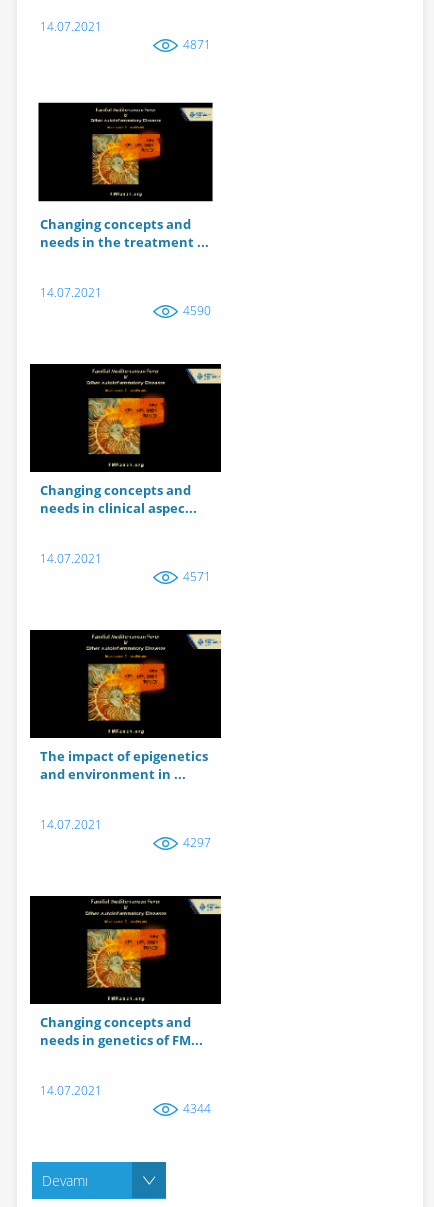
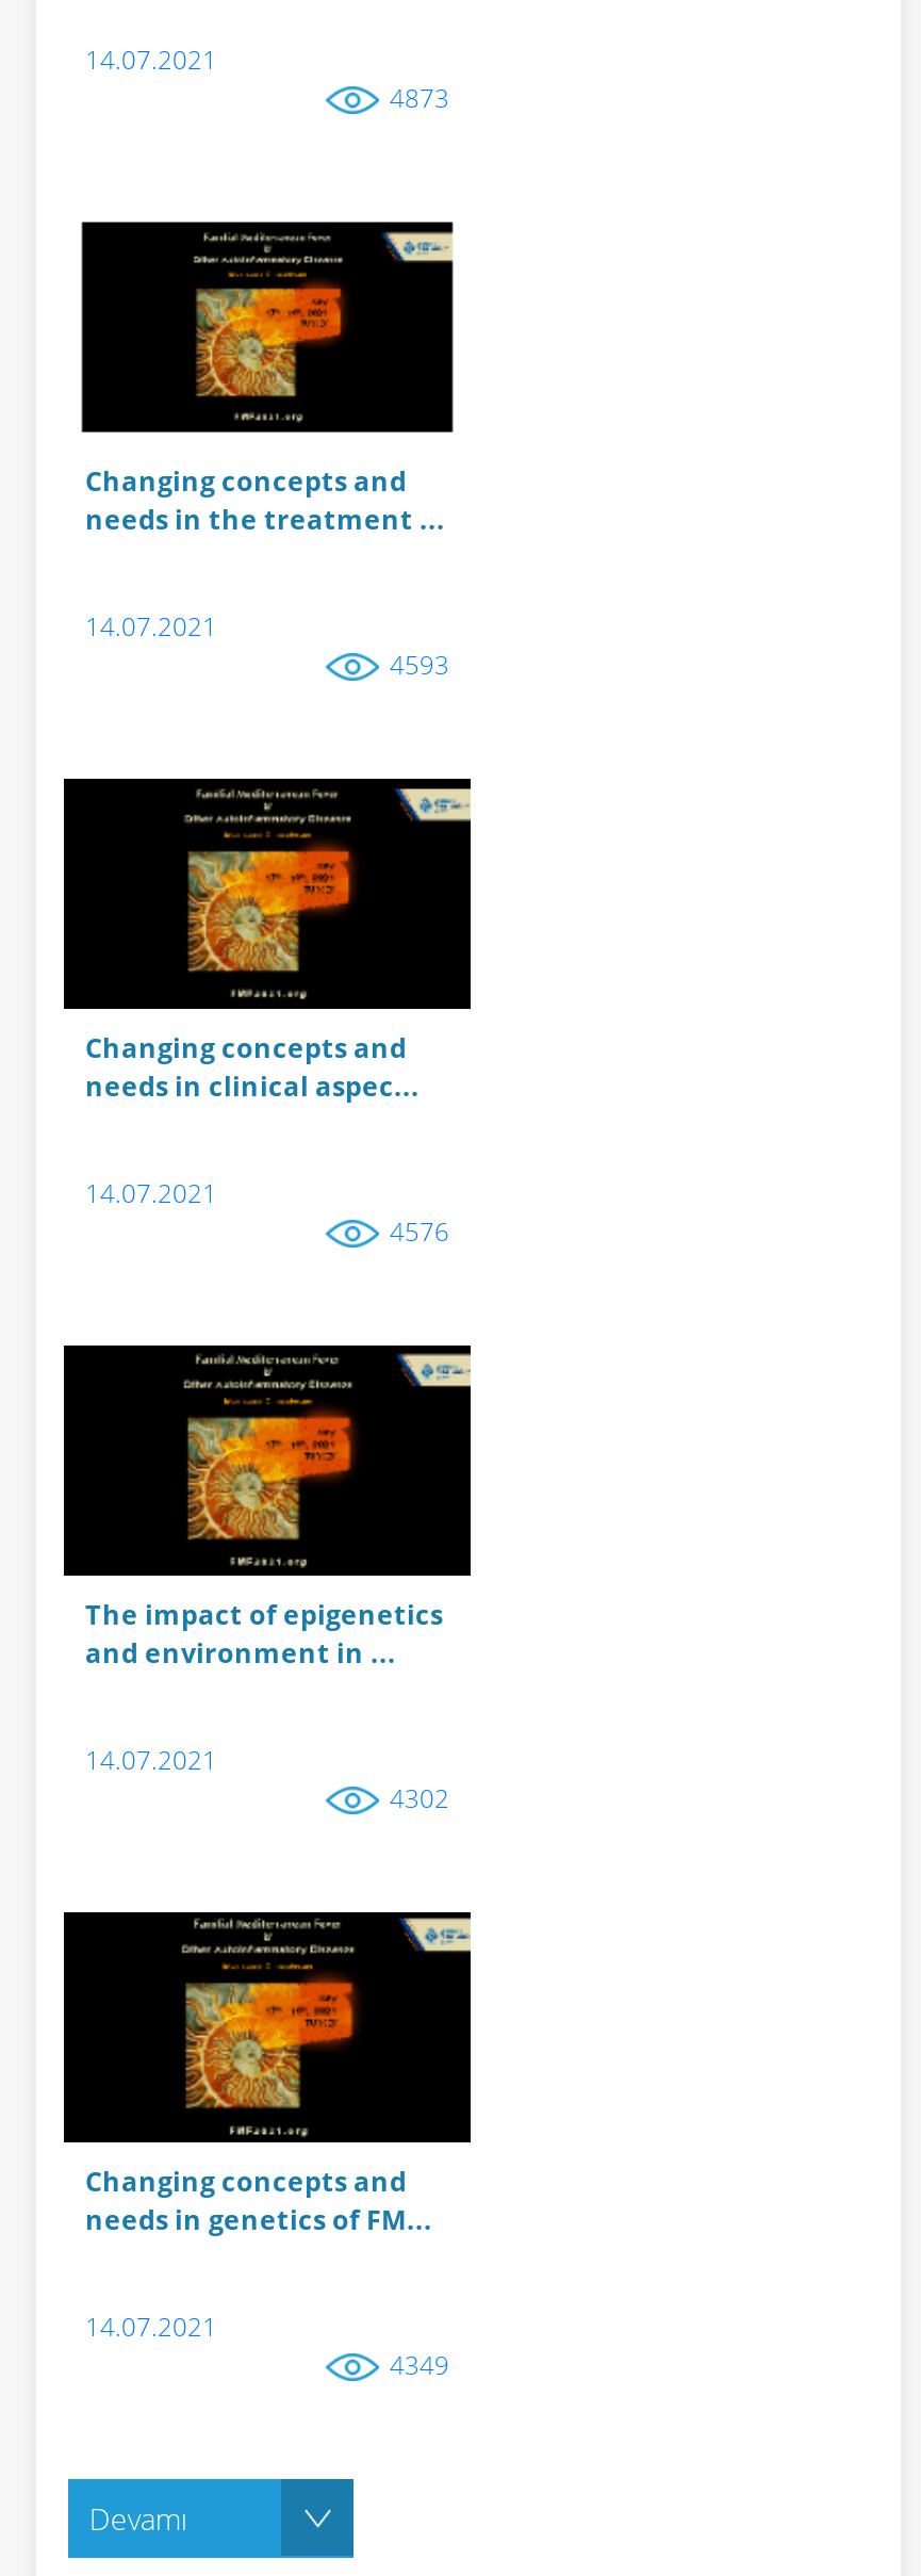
- 4871
+ 4873

- 4590
+ 4593

- 4571
+ 4576

- 4297
+ 4302

- 4344
+ 4349
